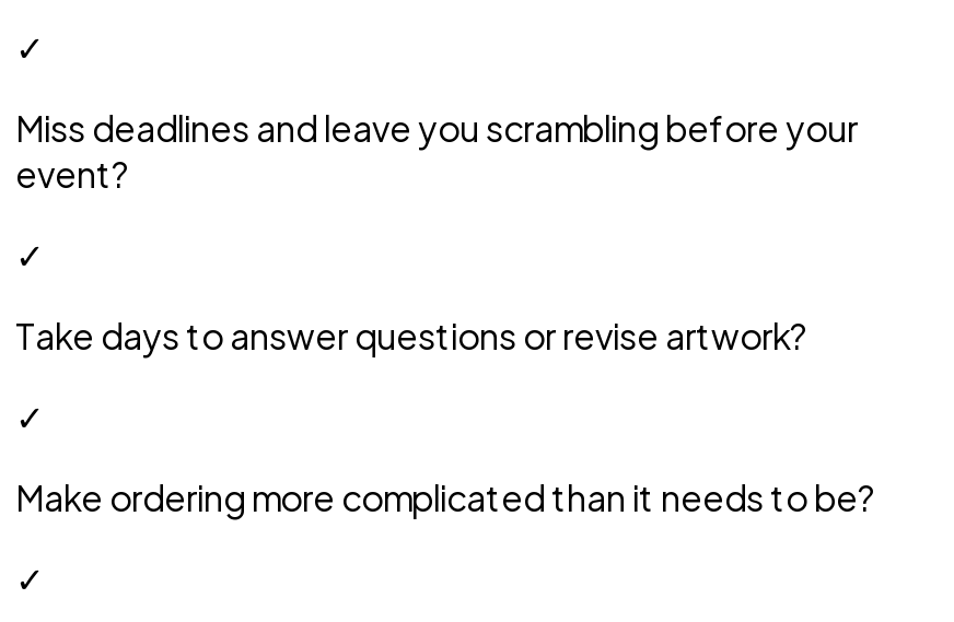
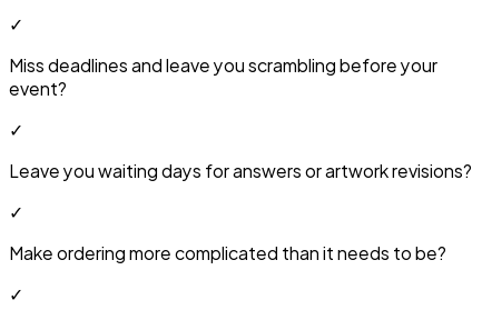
- Take days to answer questions or revise artwork?
+ Leave you waiting days for answers or artwork revisions?
